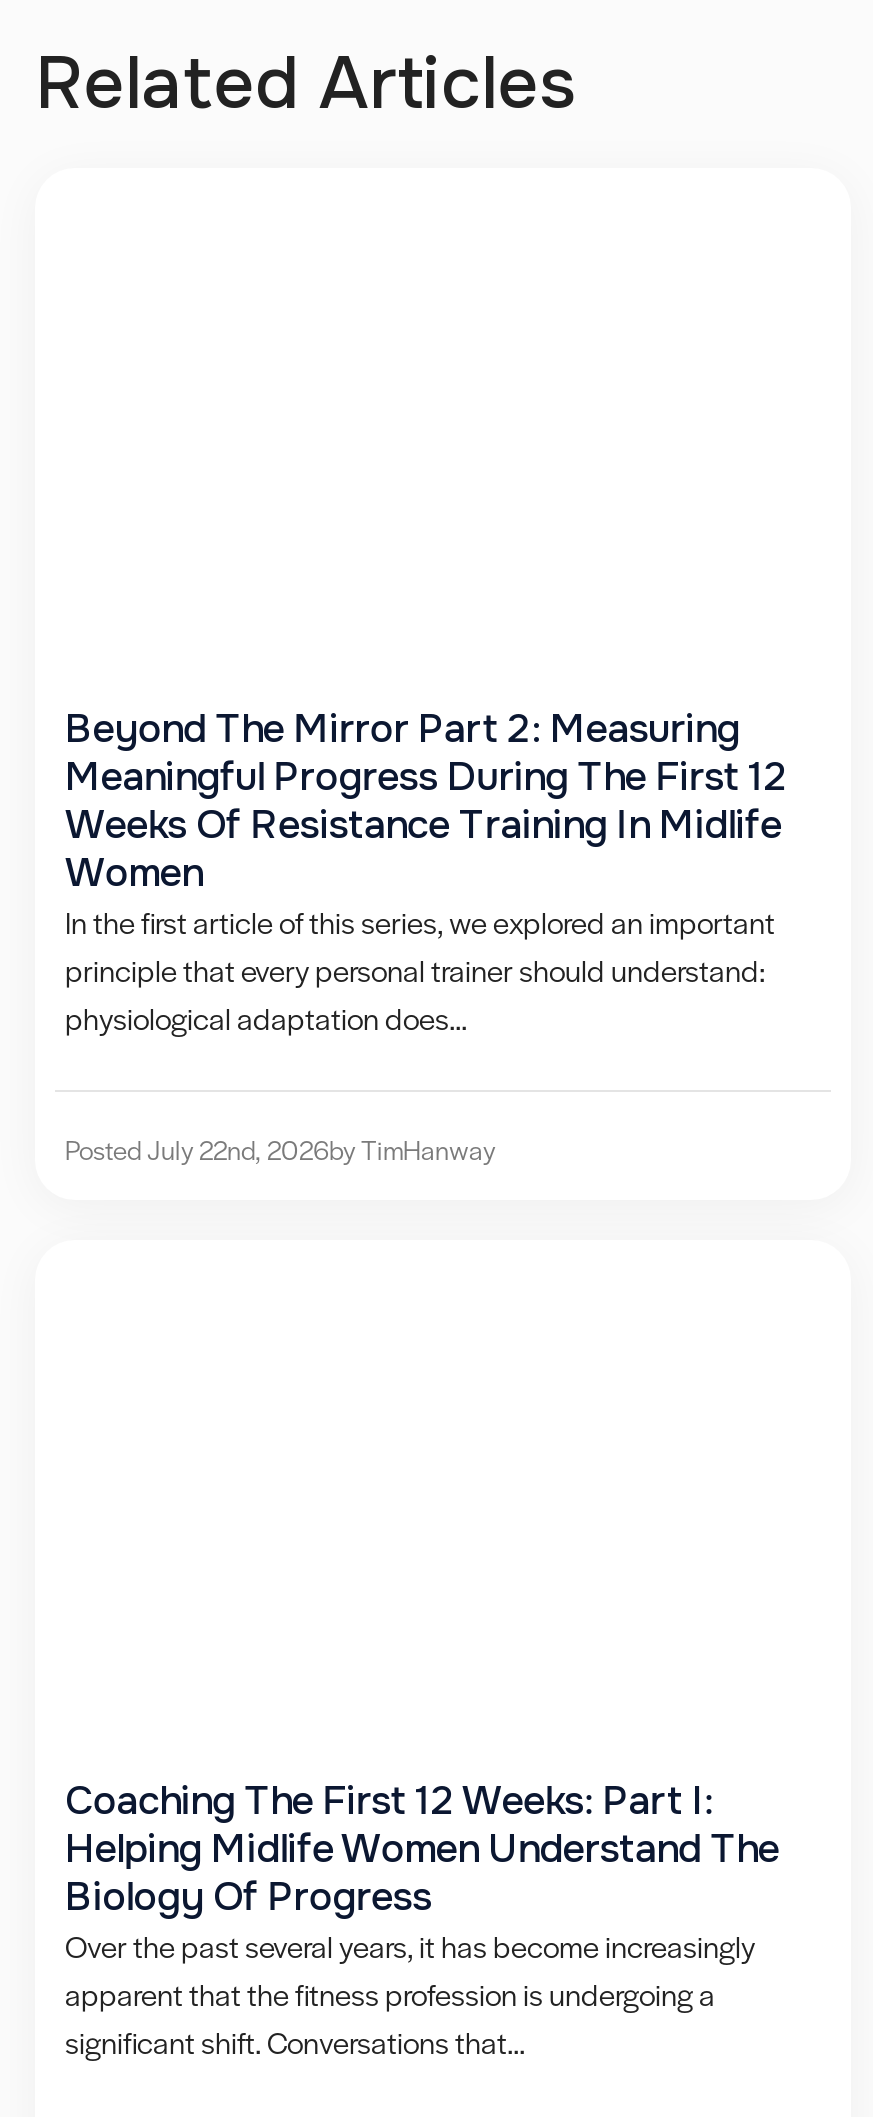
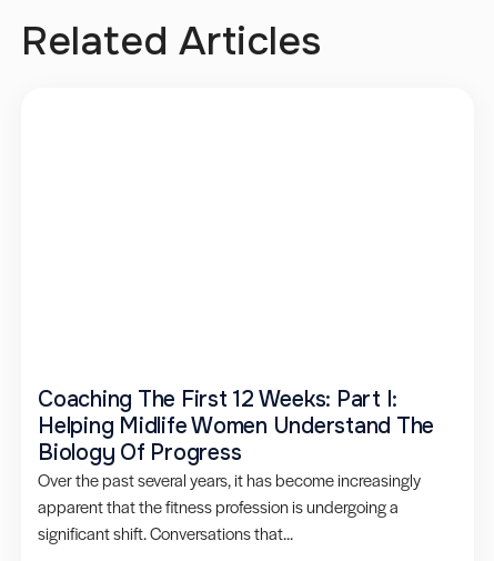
- Beyond The Mirror Part 2: Measuring
- Meaningful Progress During The First 12
- Weeks Of Resistance Training In Midlife
- Women
- In the first article of this series, we explored an important
- principle that every personal trainer should understand:
- physiological adaptation does...
- Posted July 22nd, 2026by TimHanway
